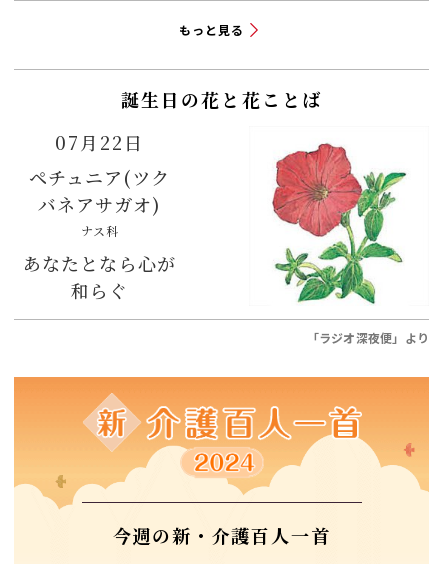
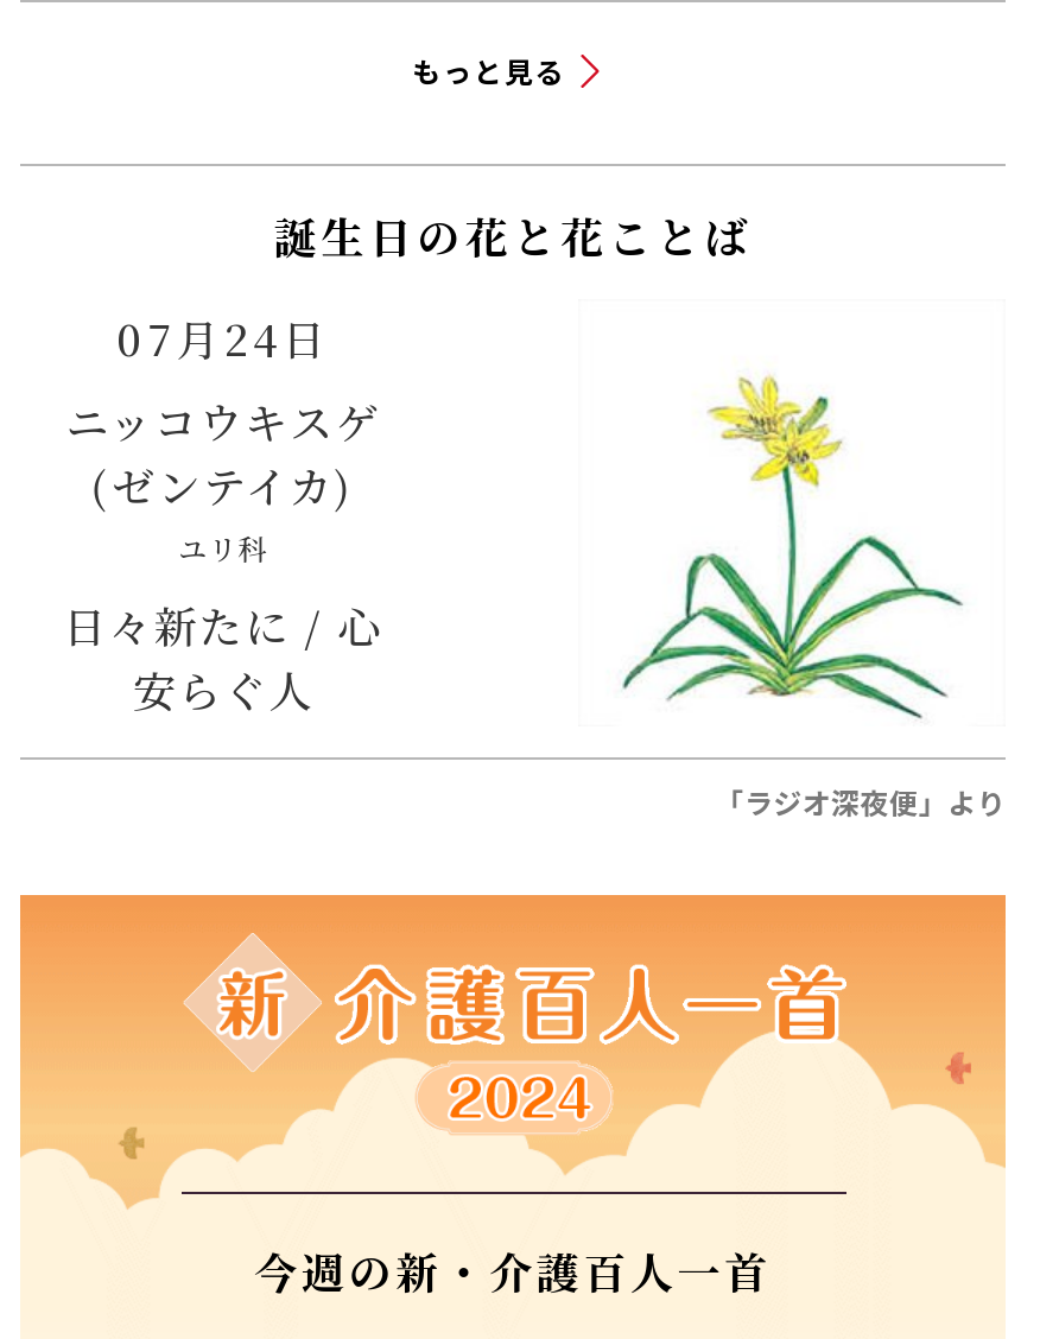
- 07月22日
- ペチュニア(ツク
- バネアサガオ)
- ナス科
- あなたとなら心が
- 和らぐ
+ 07月24日
+ ニッコウキスゲ
+ (ゼンテイカ)
+ ユリ科
+ 日々新たに / 心
+ 安らぐ人

- [image]
+ [image]
